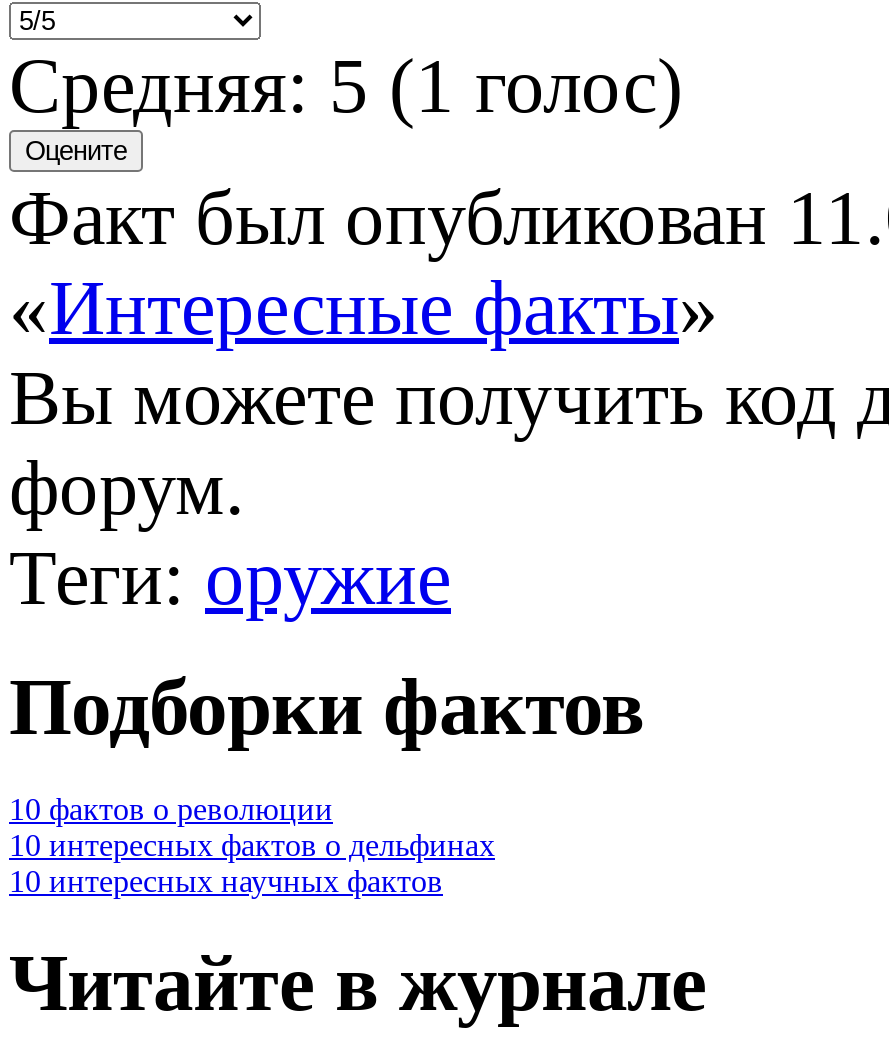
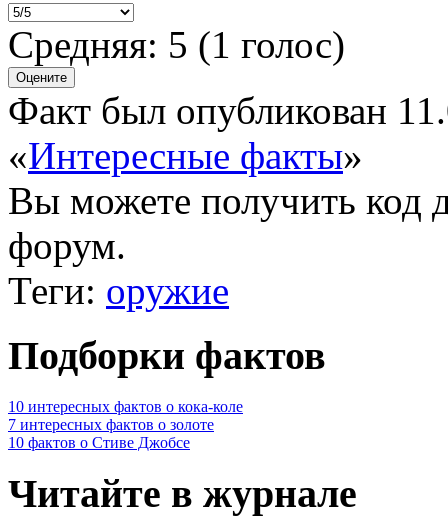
- 10 фактов о революции
- 10 интересных фактов о дельфинах
- 10 интересных научных фактов
+ 10 интересных фактов о кока-коле
+ 7 интересных фактов о золоте
+ 10 фактов о Стиве Джобсе
